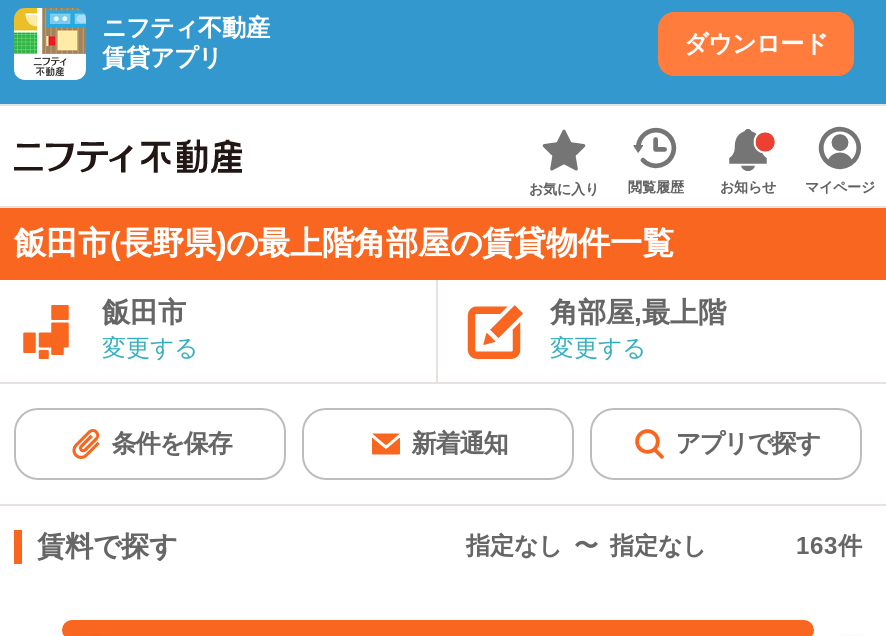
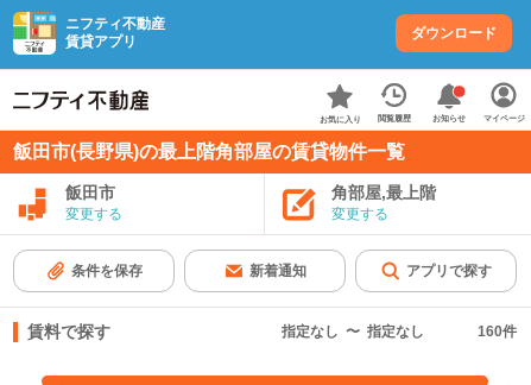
- 163件
+ 160件
